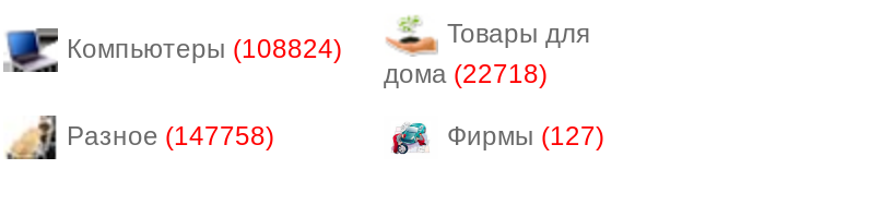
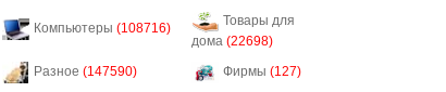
- Компьютеры (108824)
+ Компьютеры (108716)

- дома (22718)
+ дома (22698)

- Разное (147758)
+ Разное (147590)
